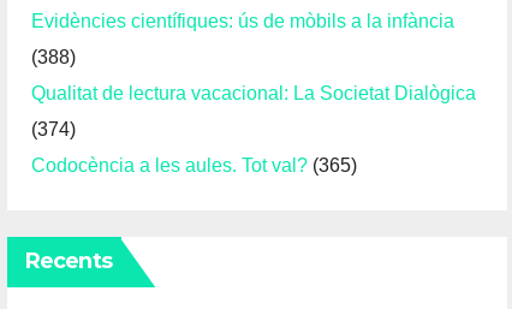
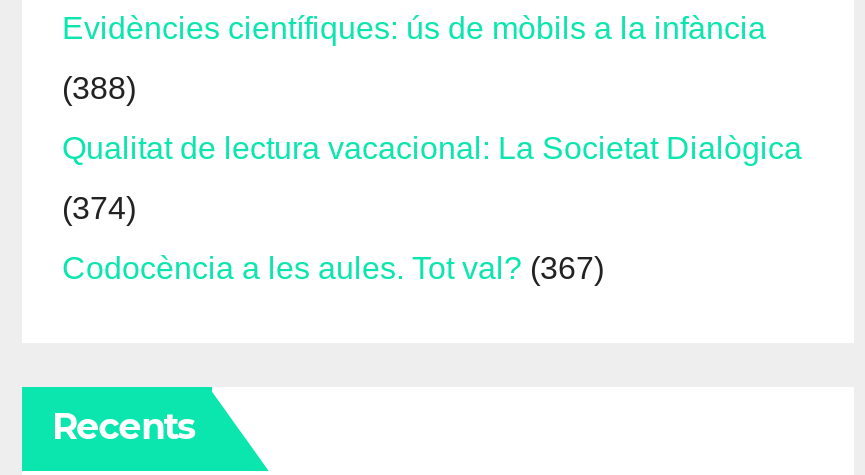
- Codocència a les aules. Tot val? (365)
+ Codocència a les aules. Tot val? (367)
